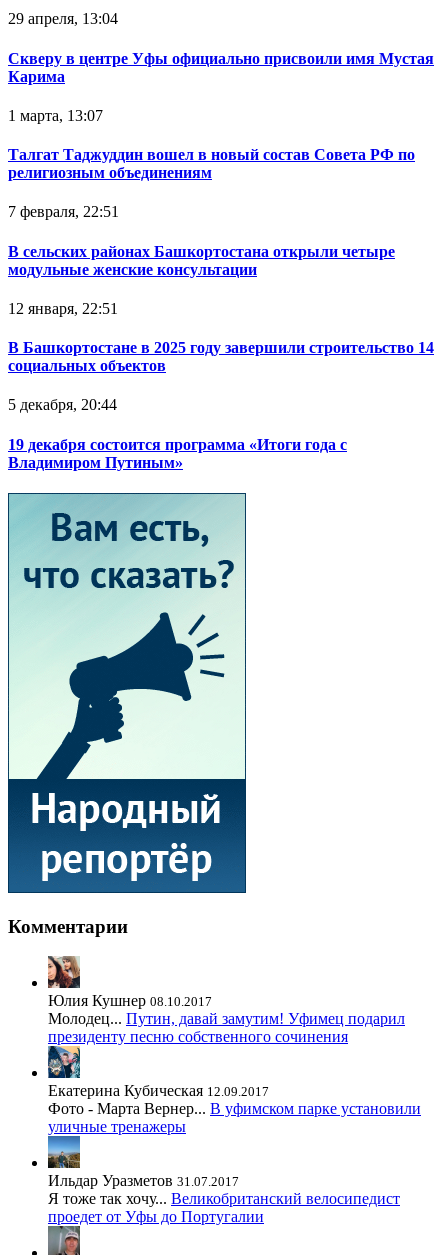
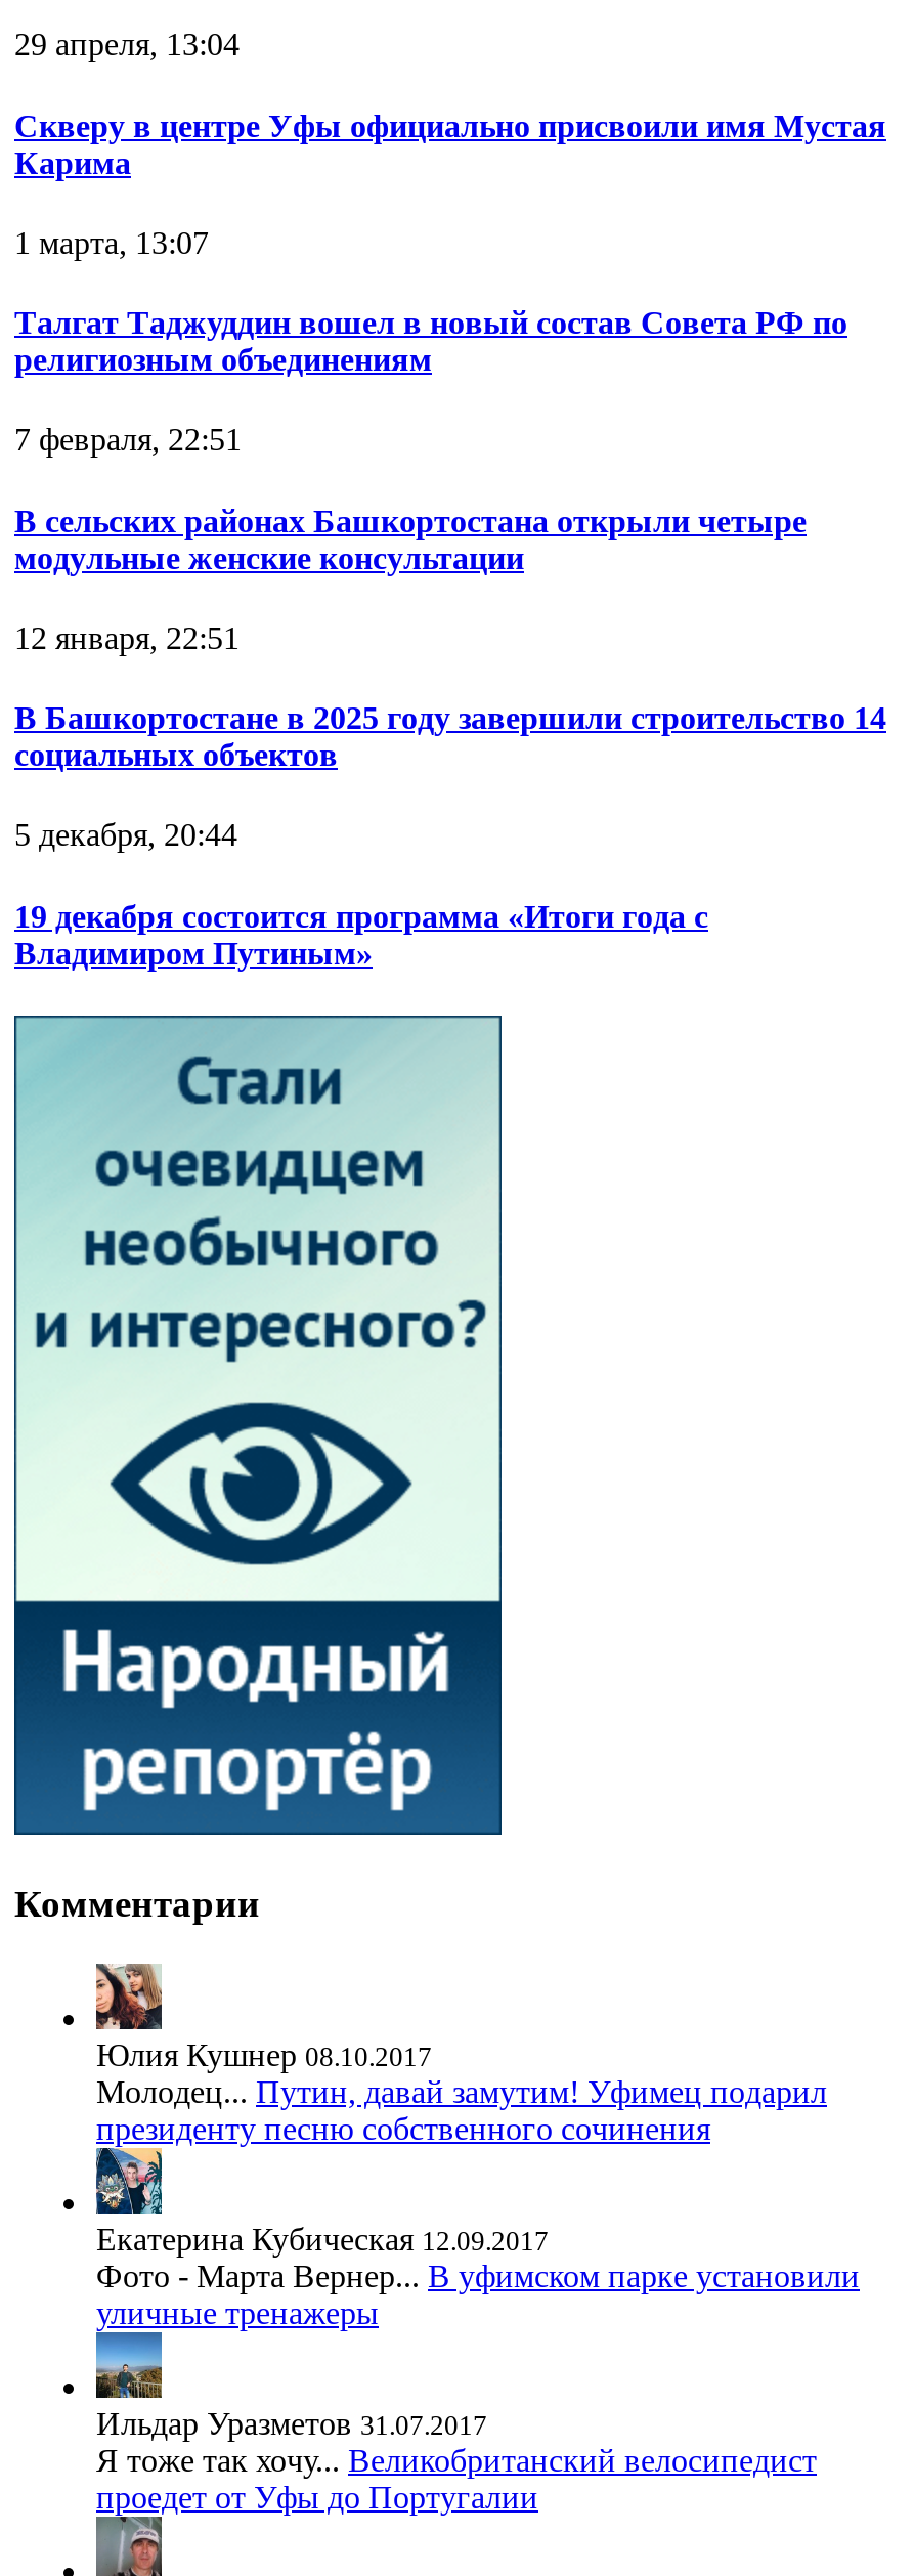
- [image]
+ [image]

- [image]
+ [image]
